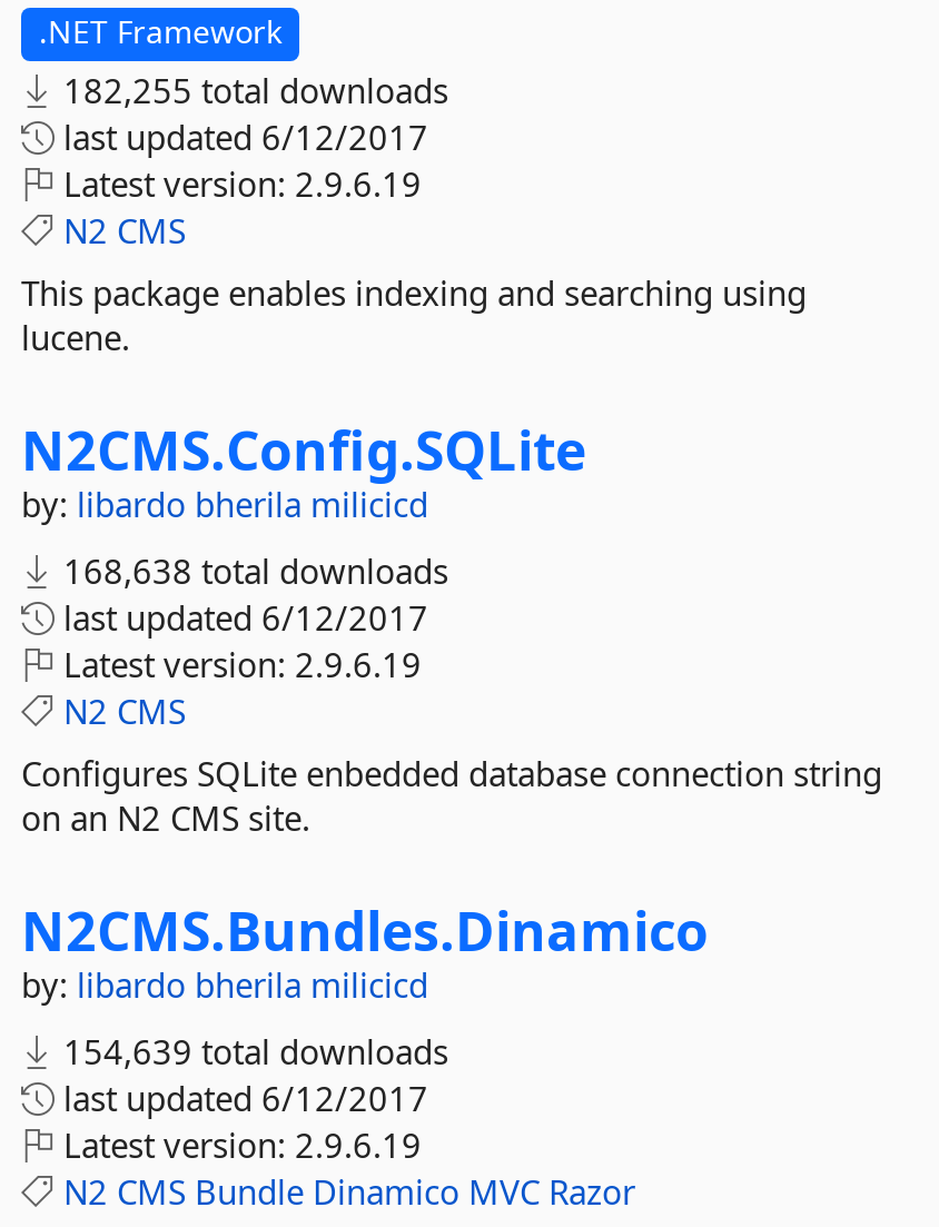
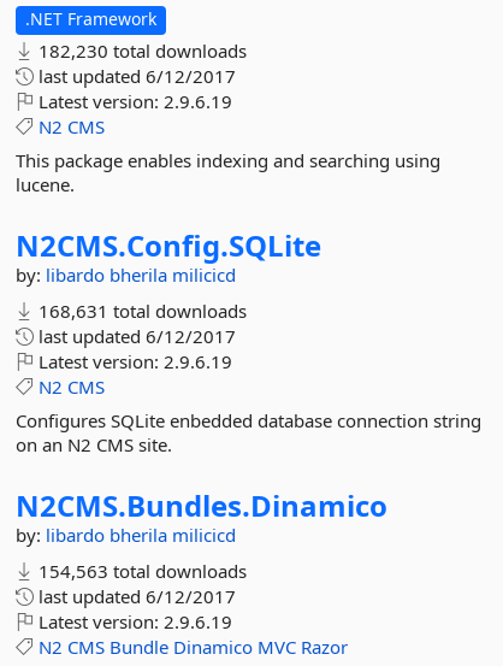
- 182,255 total downloads
+ 182,230 total downloads

- 168,638 total downloads
+ 168,631 total downloads

- 154,639 total downloads
+ 154,563 total downloads
